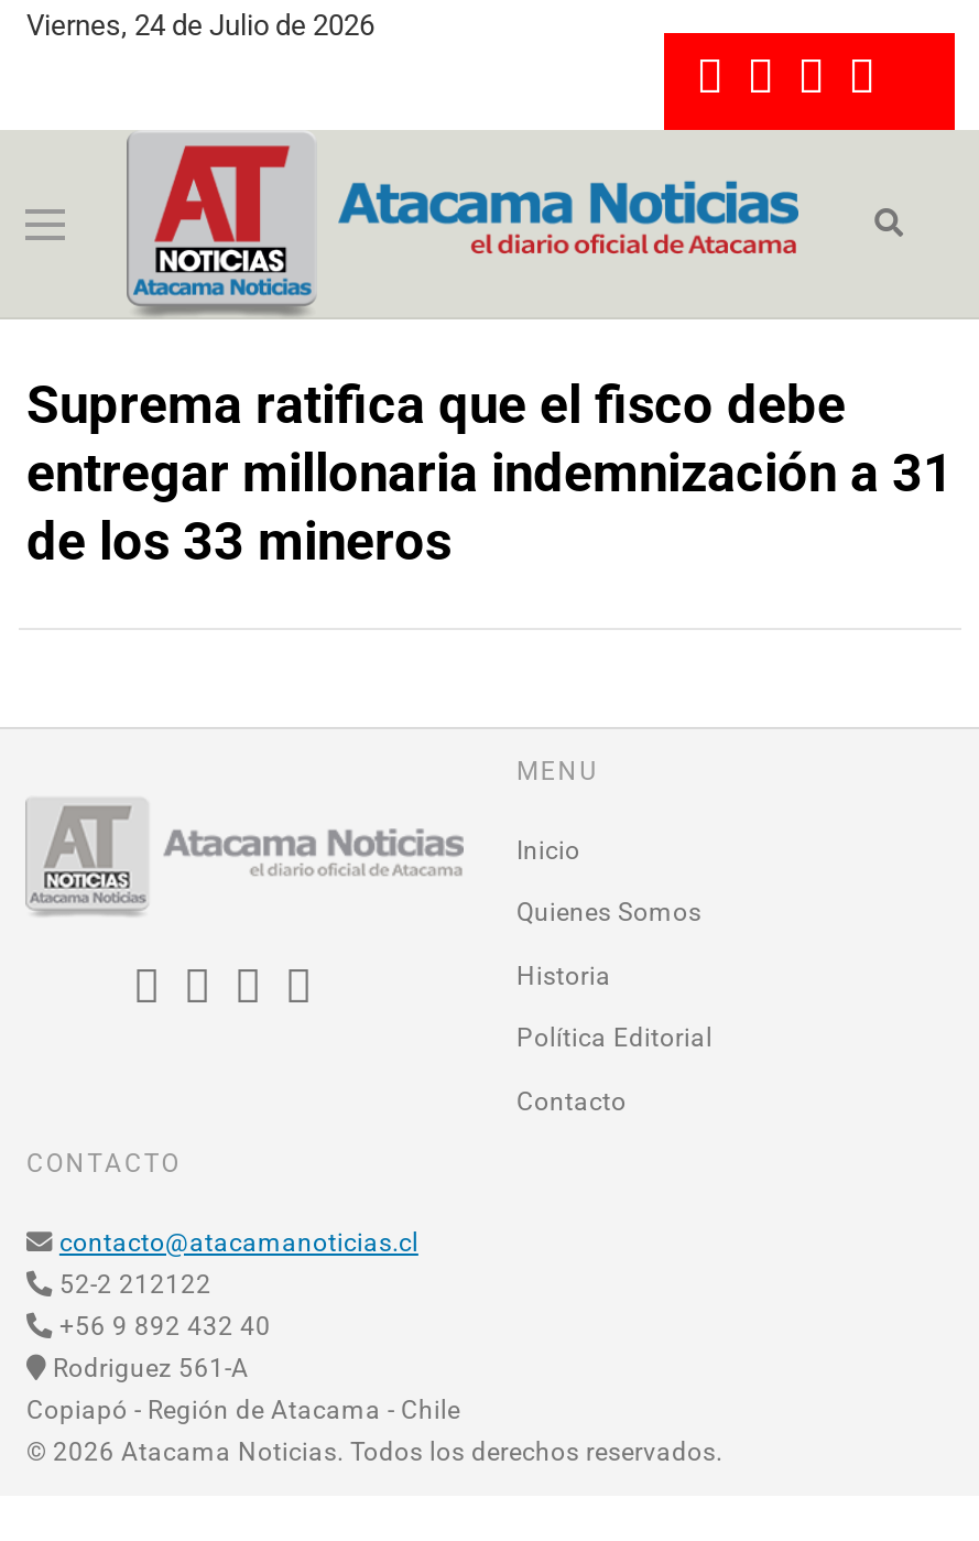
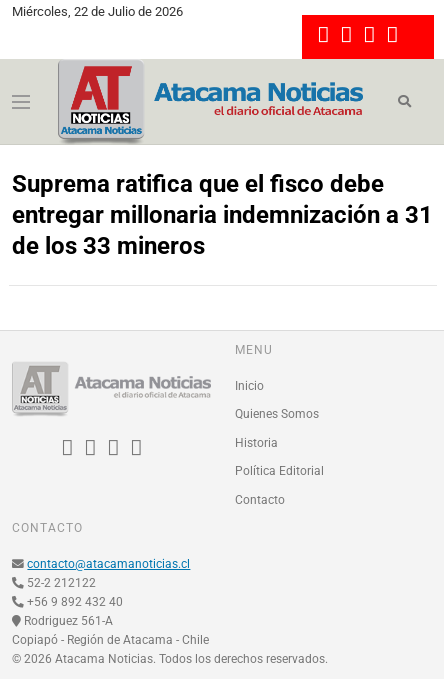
- Viernes, 24 de Julio de 2026
+ Miércoles, 22 de Julio de 2026
